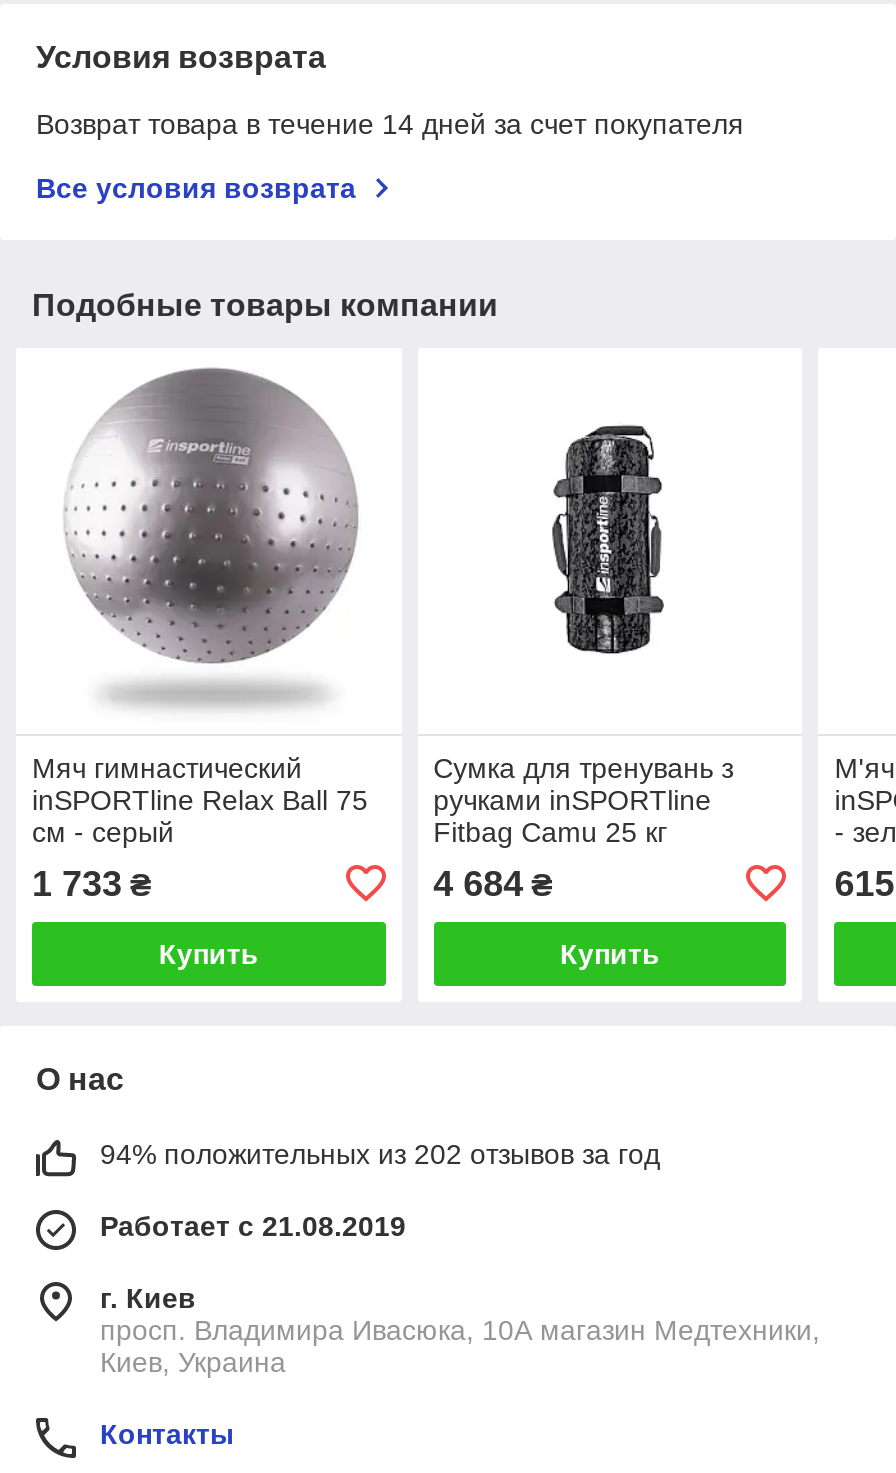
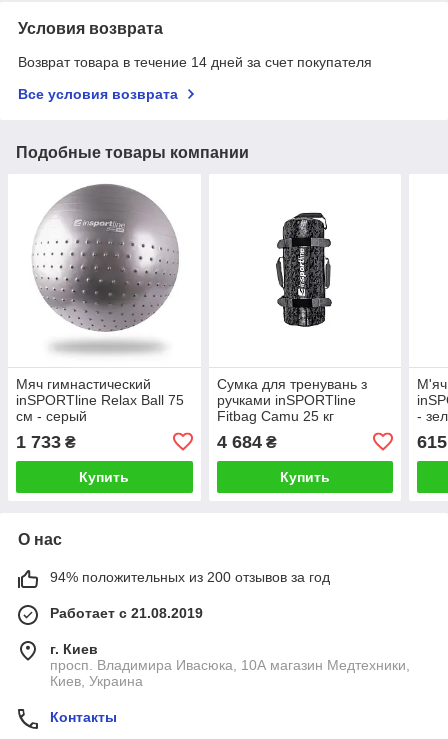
- 94% положительных из 202 отзывов за год
+ 94% положительных из 200 отзывов за год
